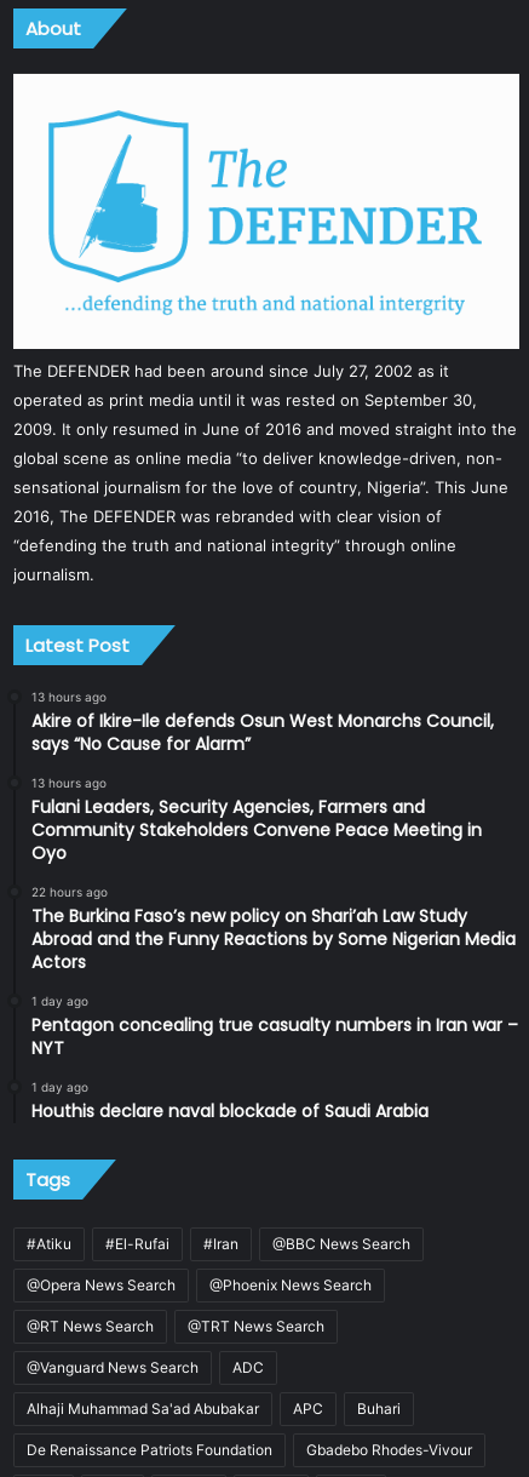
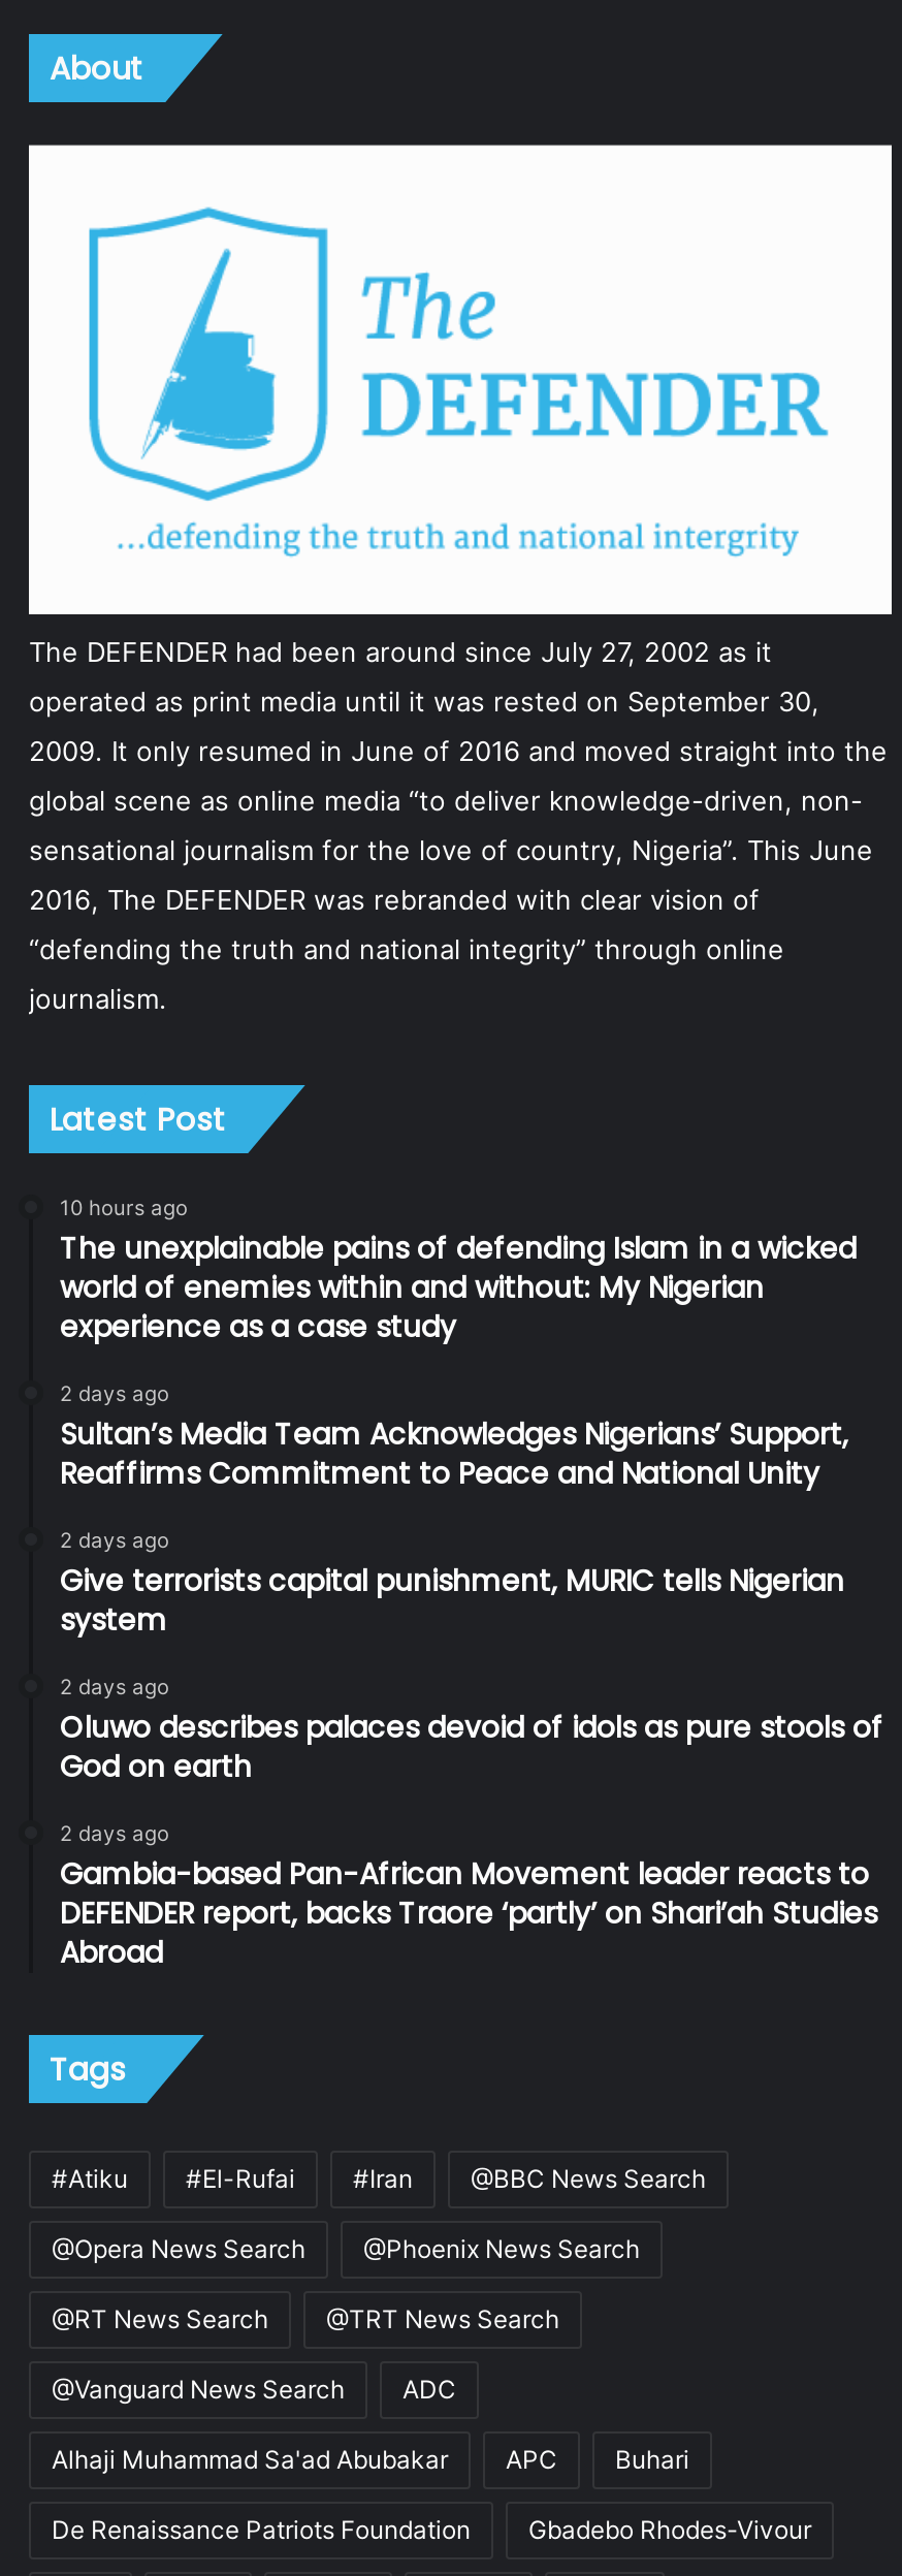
- 13 hours ago
- Akire of Ikire-Ile defends Osun West Monarchs Council,
- says “No Cause for Alarm”
+ 10 hours ago
+ The unexplainable pains of defending Islam in a wicked
+ world of enemies within and without: My Nigerian
+ experience as a case study

- 13 hours ago
- Fulani Leaders, Security Agencies, Farmers and
- Community Stakeholders Convene Peace Meeting in
- Oyo
+ 2 days ago
+ Sultan’s Media Team Acknowledges Nigerians’ Support,
+ Reaffirms Commitment to Peace and National Unity

- 22 hours ago
- The Burkina Faso’s new policy on Shari’ah Law Study
- Abroad and the Funny Reactions by Some Nigerian Media
- Actors
+ 2 days ago
+ Give terrorists capital punishment, MURIC tells Nigerian
+ system

- 1 day ago
- Pentagon concealing true casualty numbers in Iran war –
- NYT
+ 2 days ago
+ Oluwo describes palaces devoid of idols as pure stools of
+ God on earth

- 1 day ago
- Houthis declare naval blockade of Saudi Arabia
+ 2 days ago
+ Gambia-based Pan-African Movement leader reacts to
+ DEFENDER report, backs Traore ‘partly’ on Shari’ah Studies
+ Abroad
